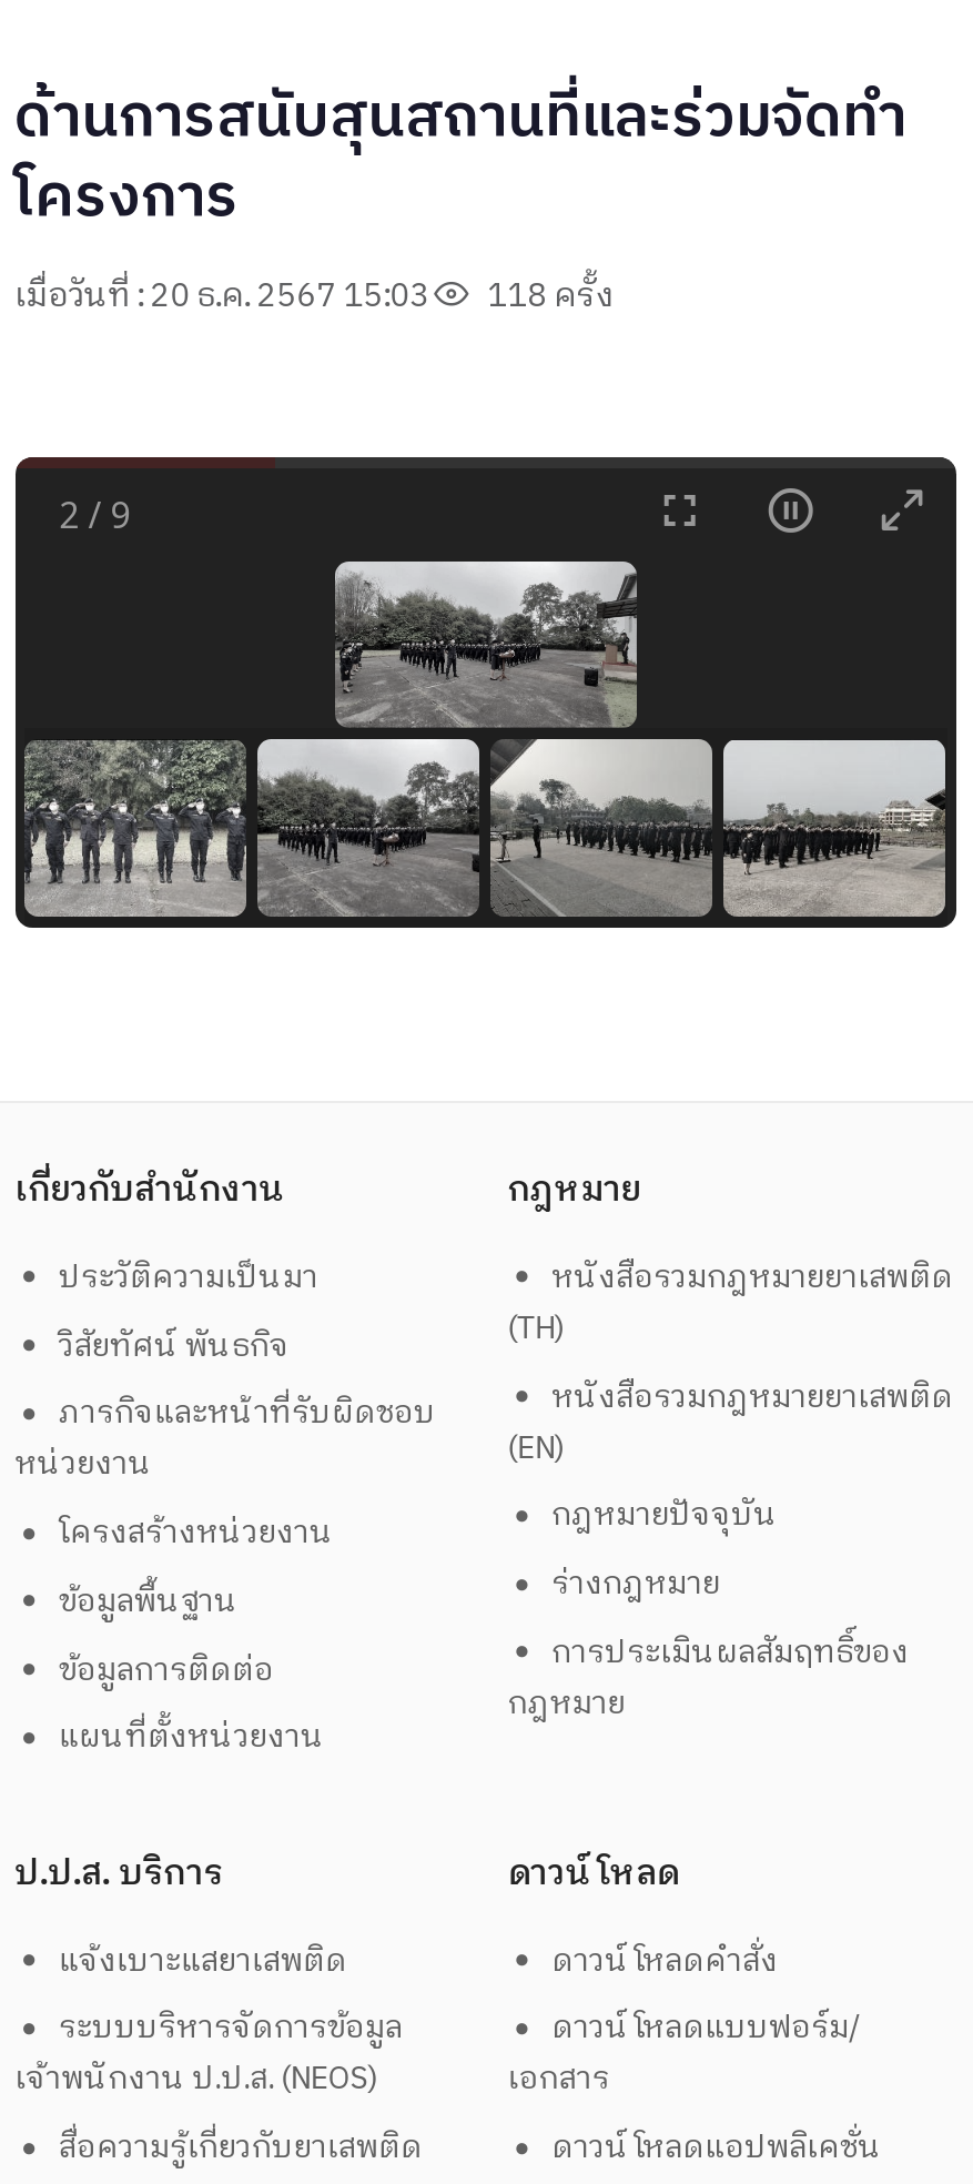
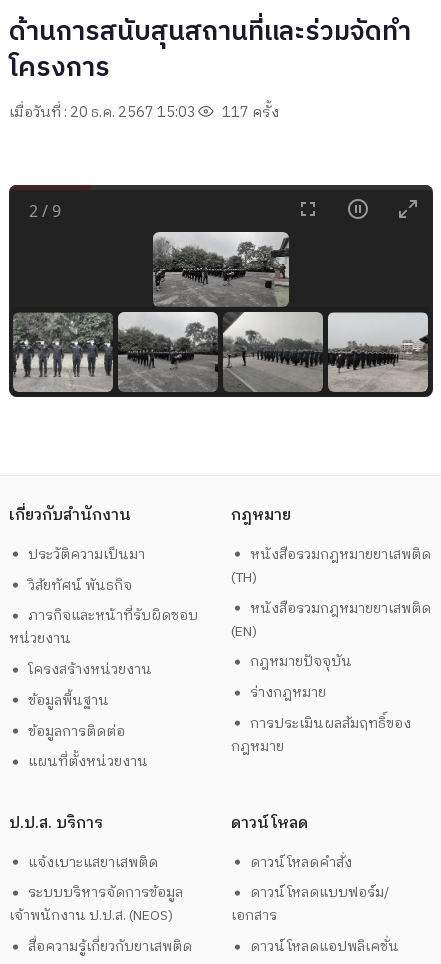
- เมื่อวันที่ : 20 ธ.ค. 2567 15:03 118 ครั้ง
+ เมื่อวันที่ : 20 ธ.ค. 2567 15:03 117 ครั้ง
